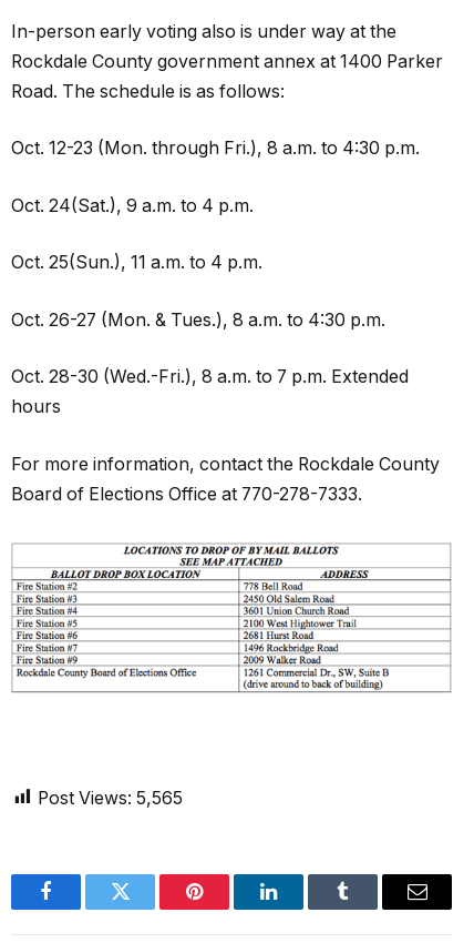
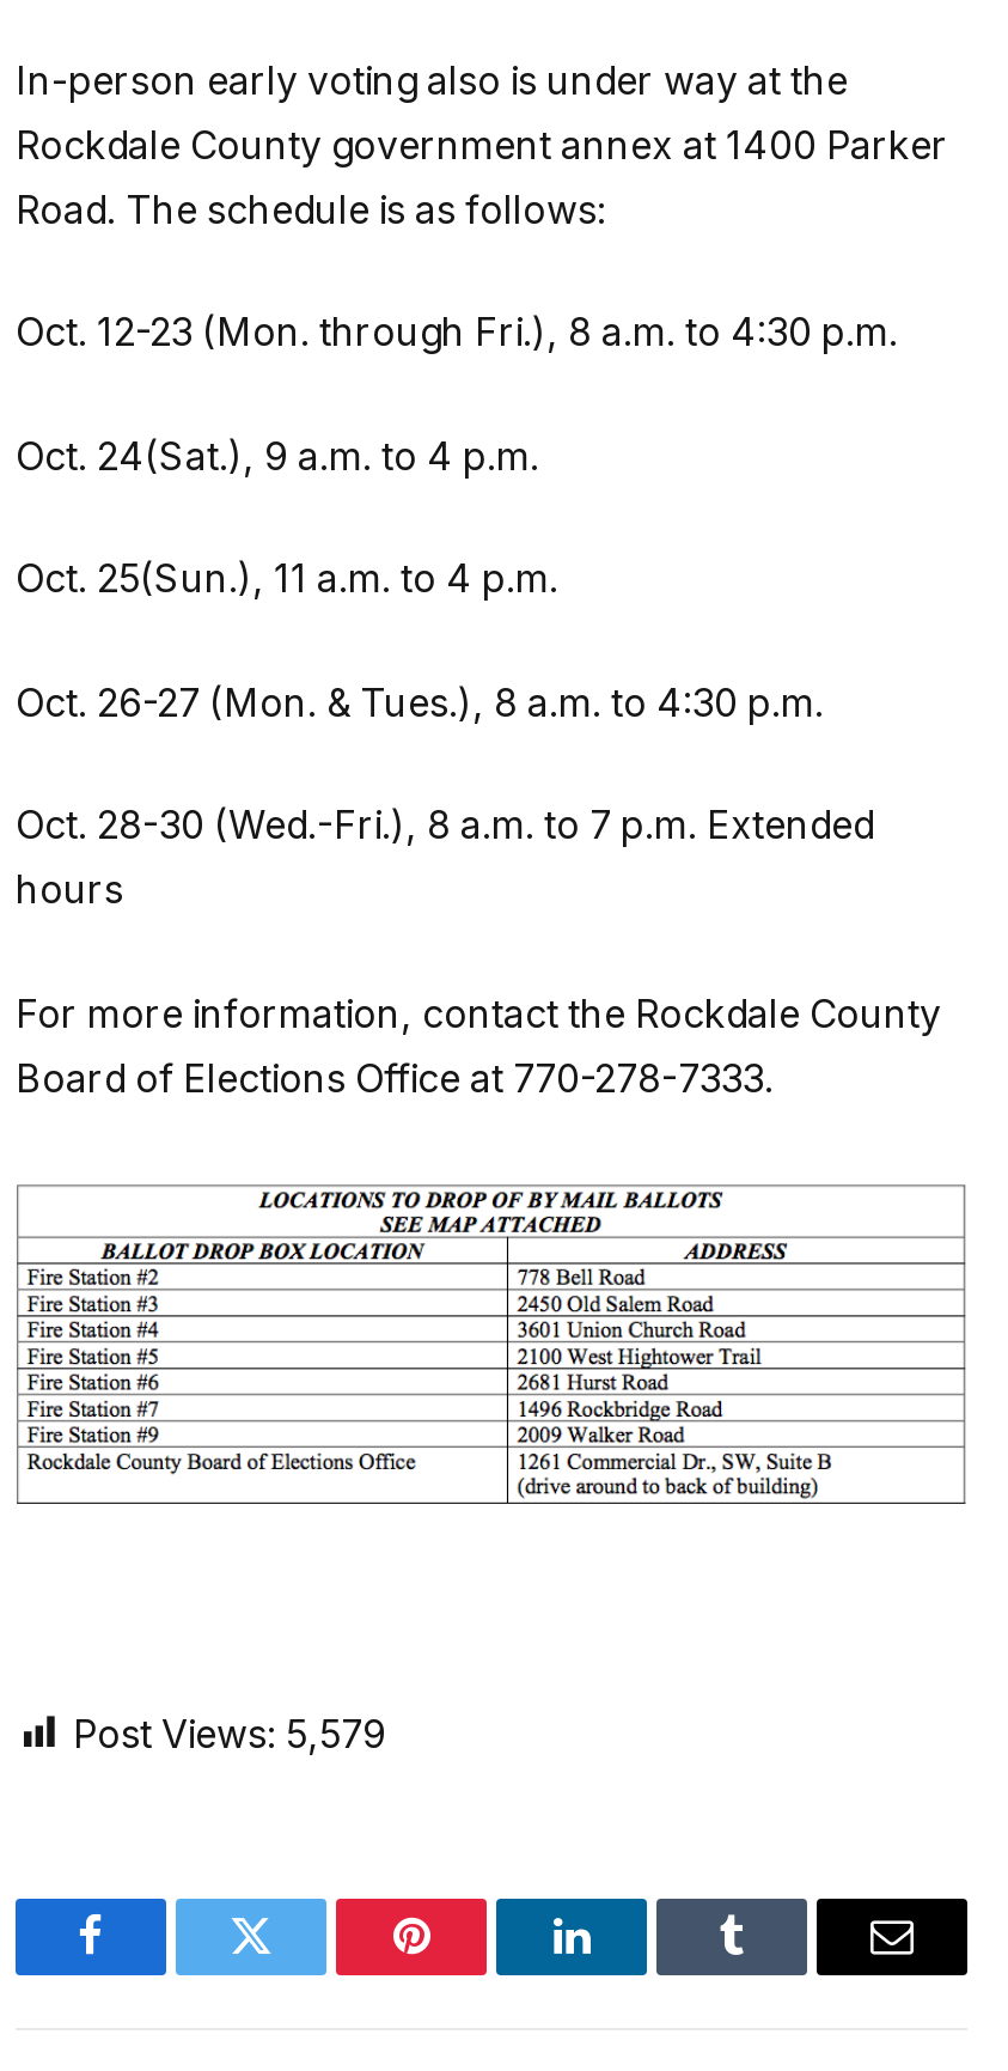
- Post Views: 5,565
+ Post Views: 5,579
